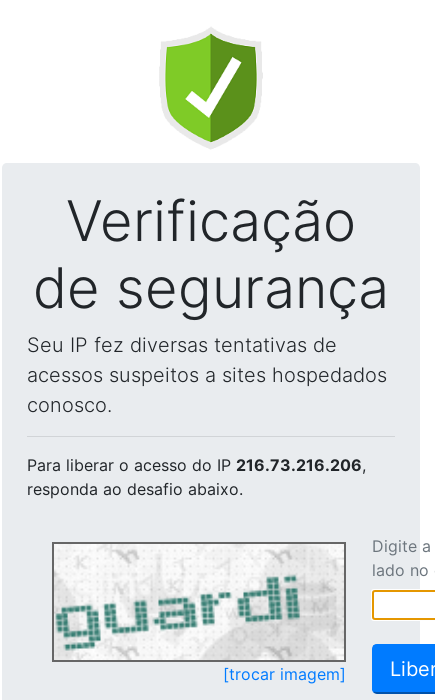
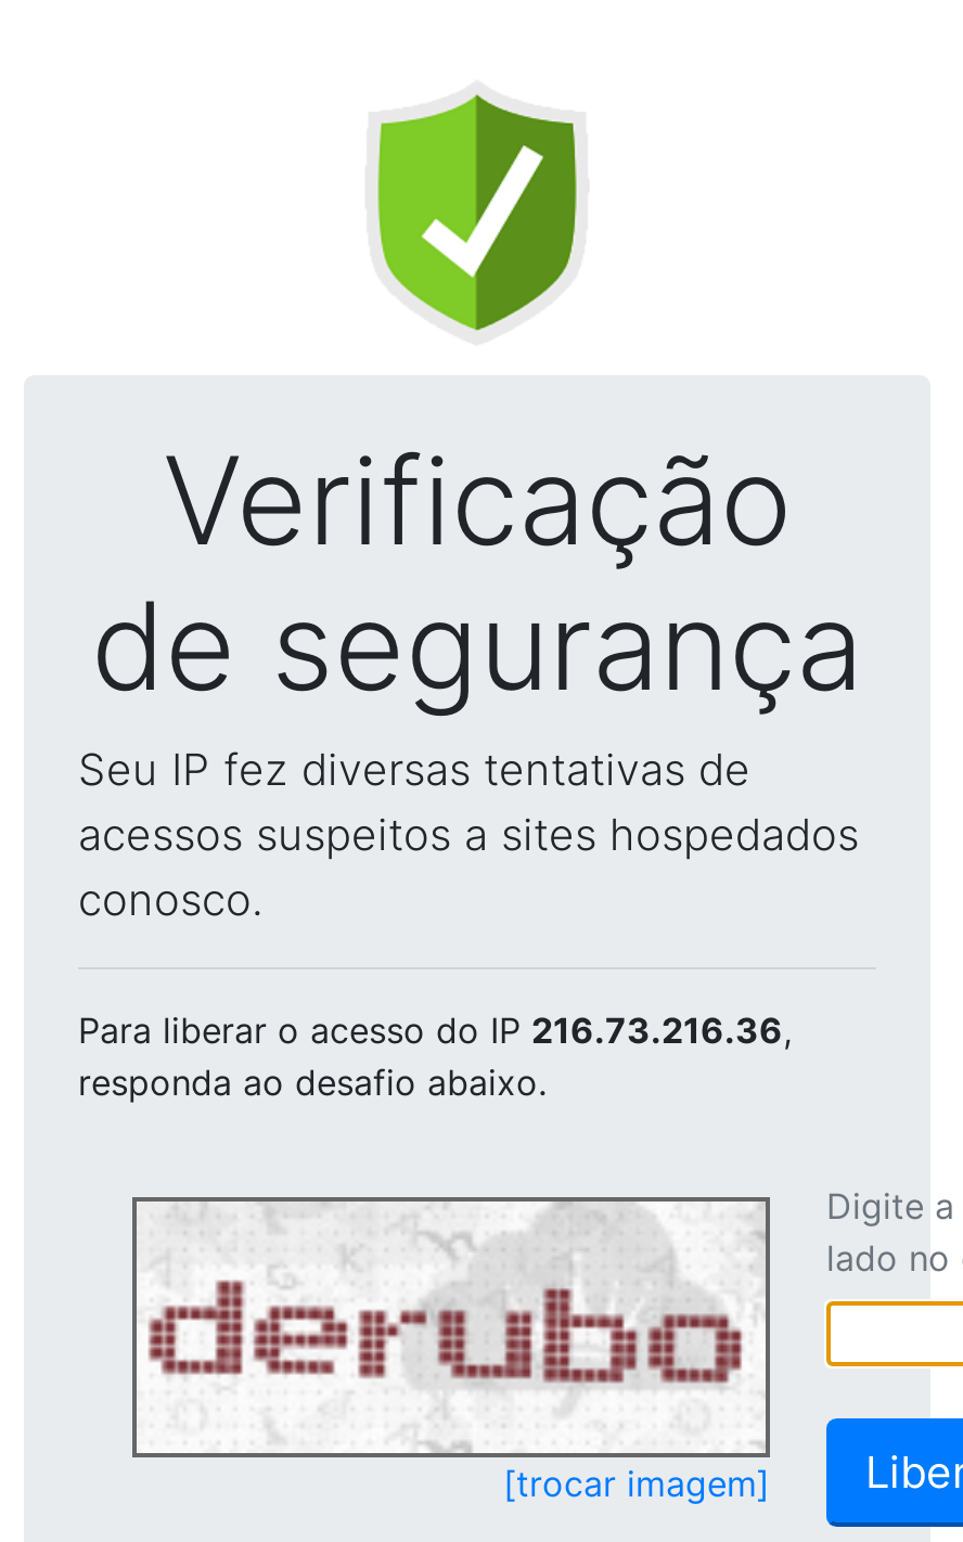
- Para liberar o acesso do IP 216.73.216.206,
+ Para liberar o acesso do IP 216.73.216.36,

- [image]
+ [image]
